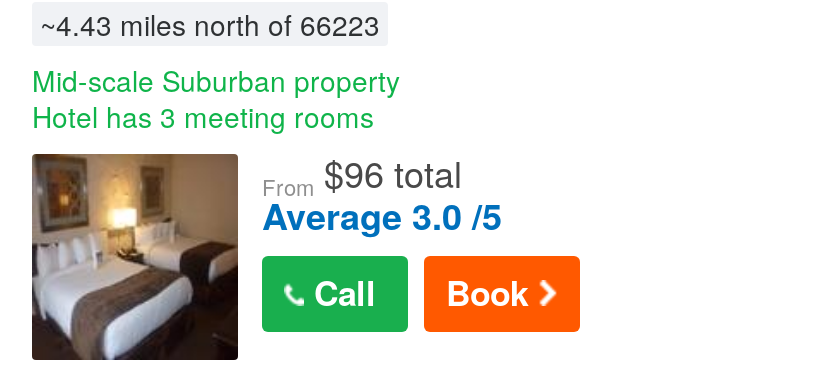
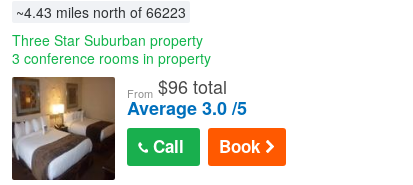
- Mid-scale Suburban property
- Hotel has 3 meeting rooms
+ Three Star Suburban property
+ 3 conference rooms in property
